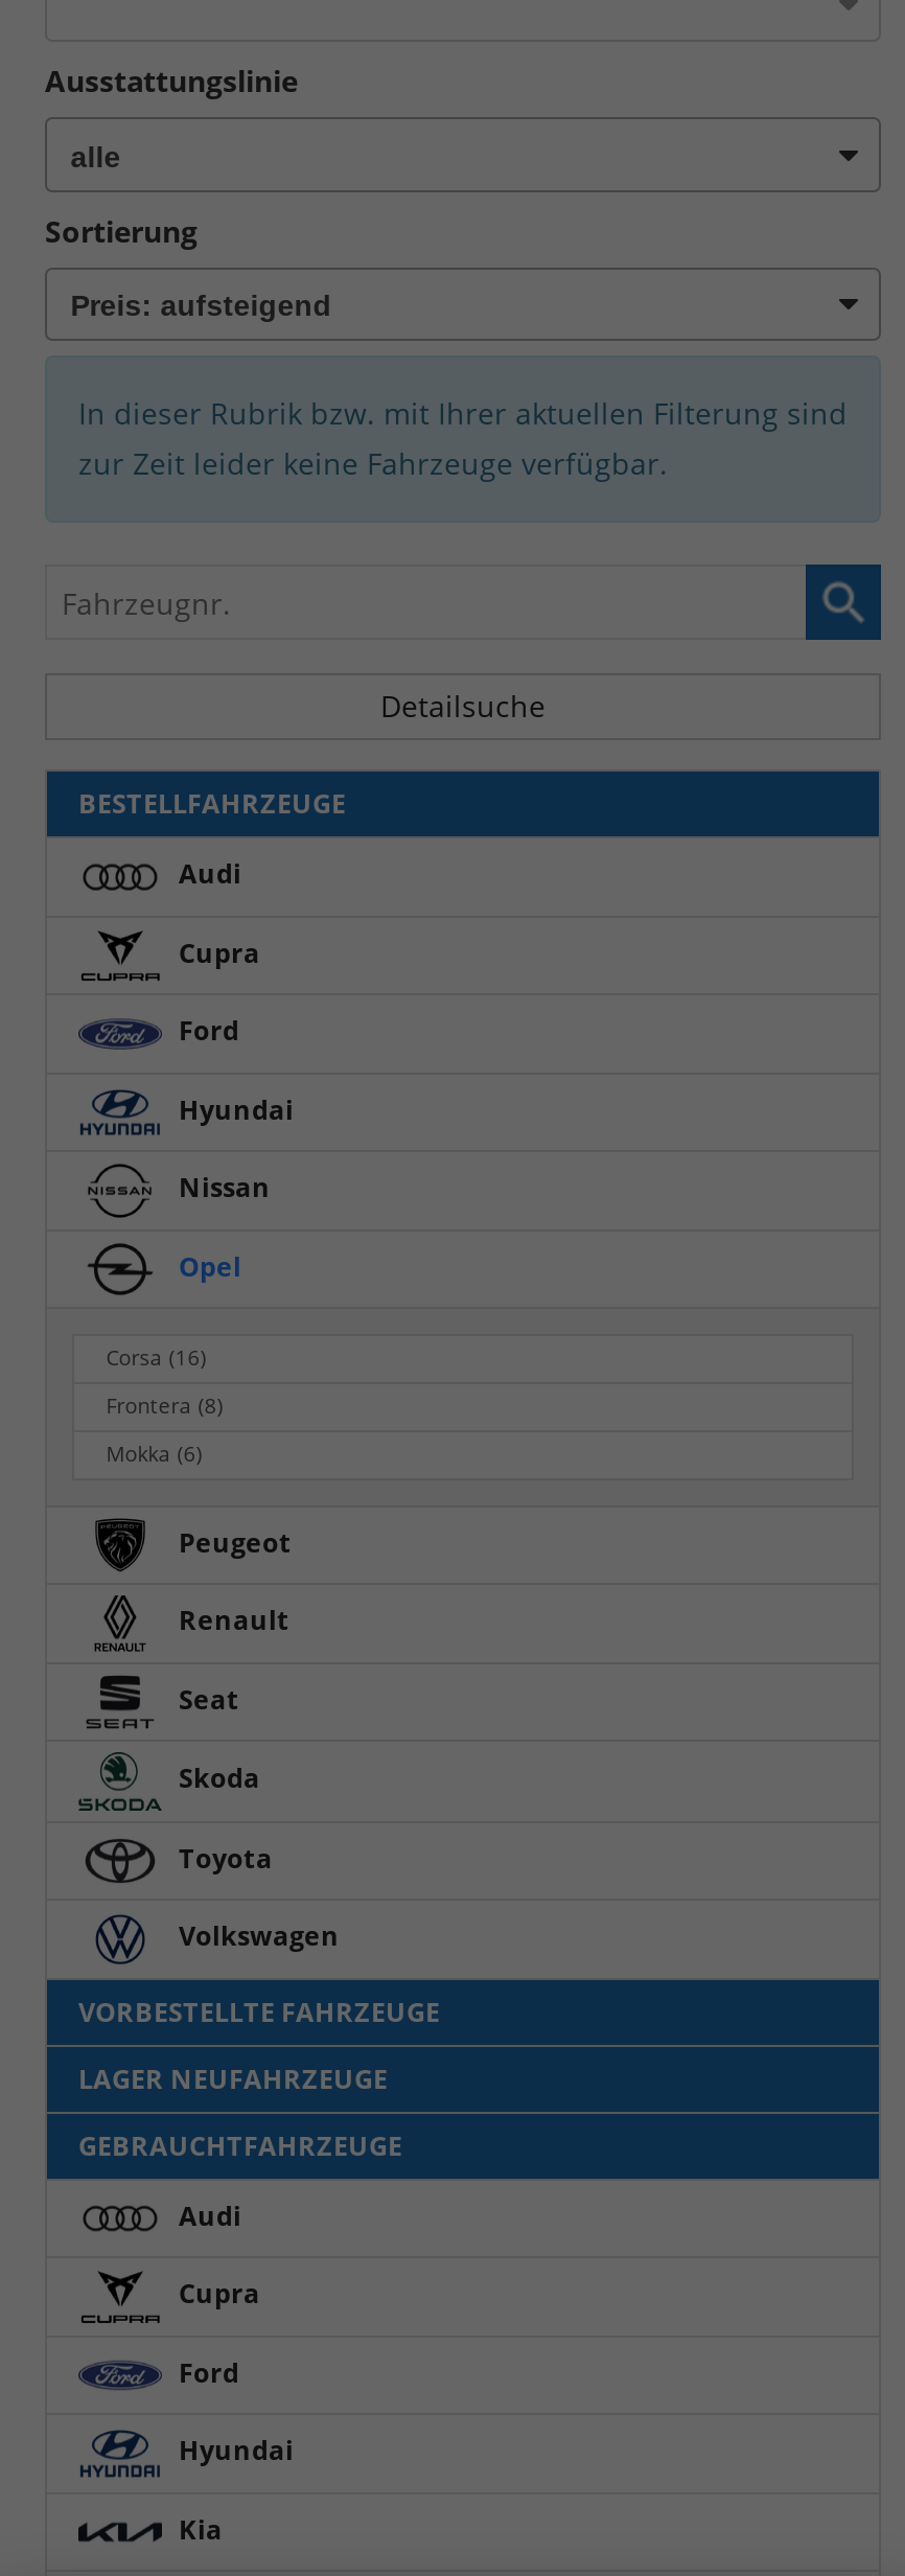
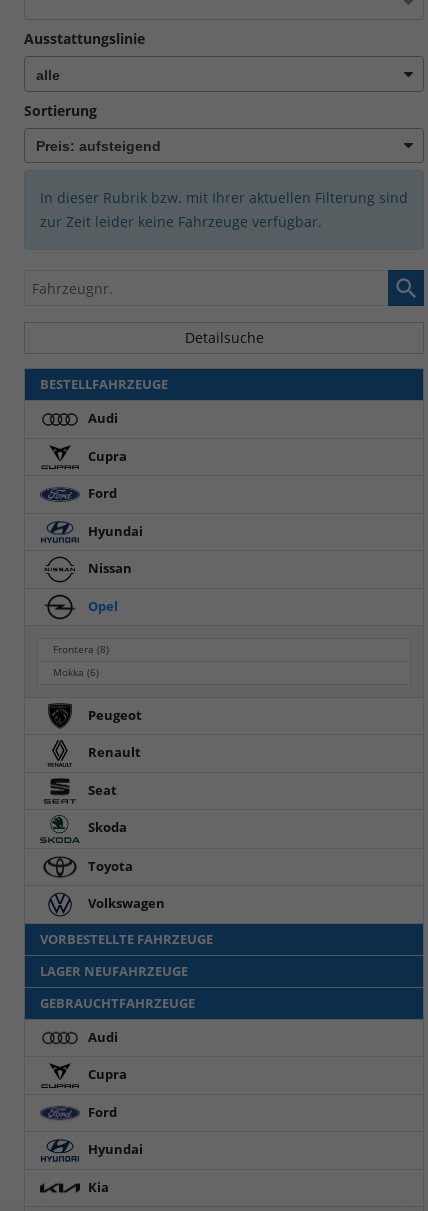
- Corsa (16)
